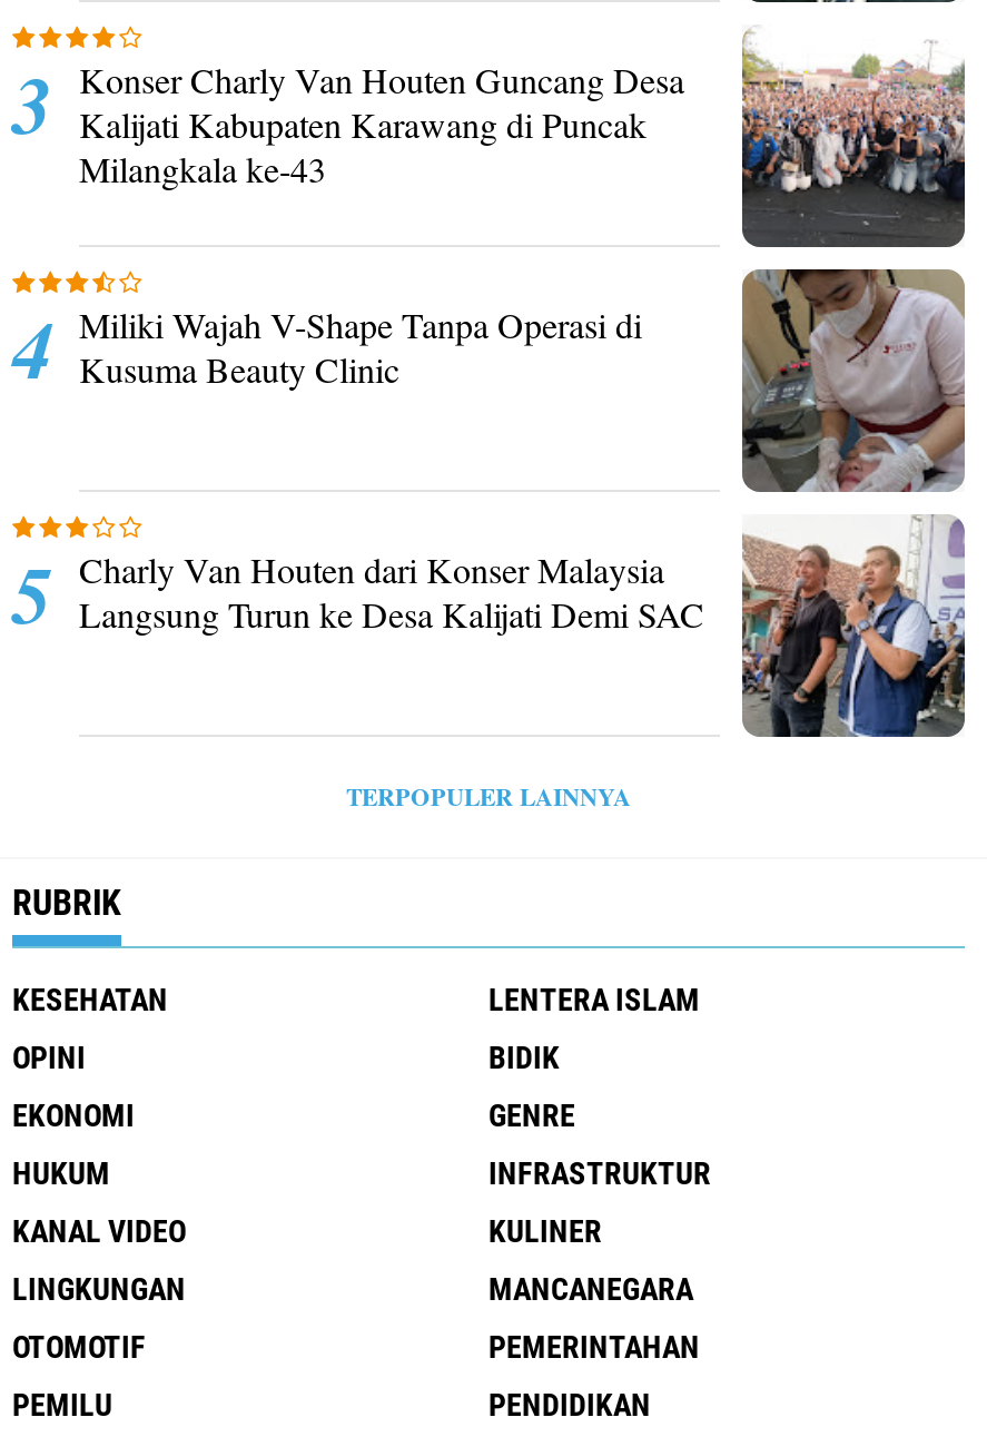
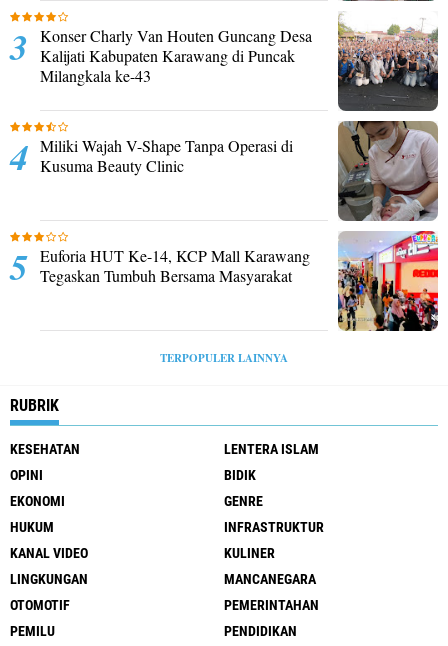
- [image]
- Charly Van Houten dari Konser Malaysia
- Langsung Turun ke Desa Kalijati Demi SAC
+ [image]
+ Euforia HUT Ke-14, KCP Mall Karawang
+ Tegaskan Tumbuh Bersama Masyarakat
